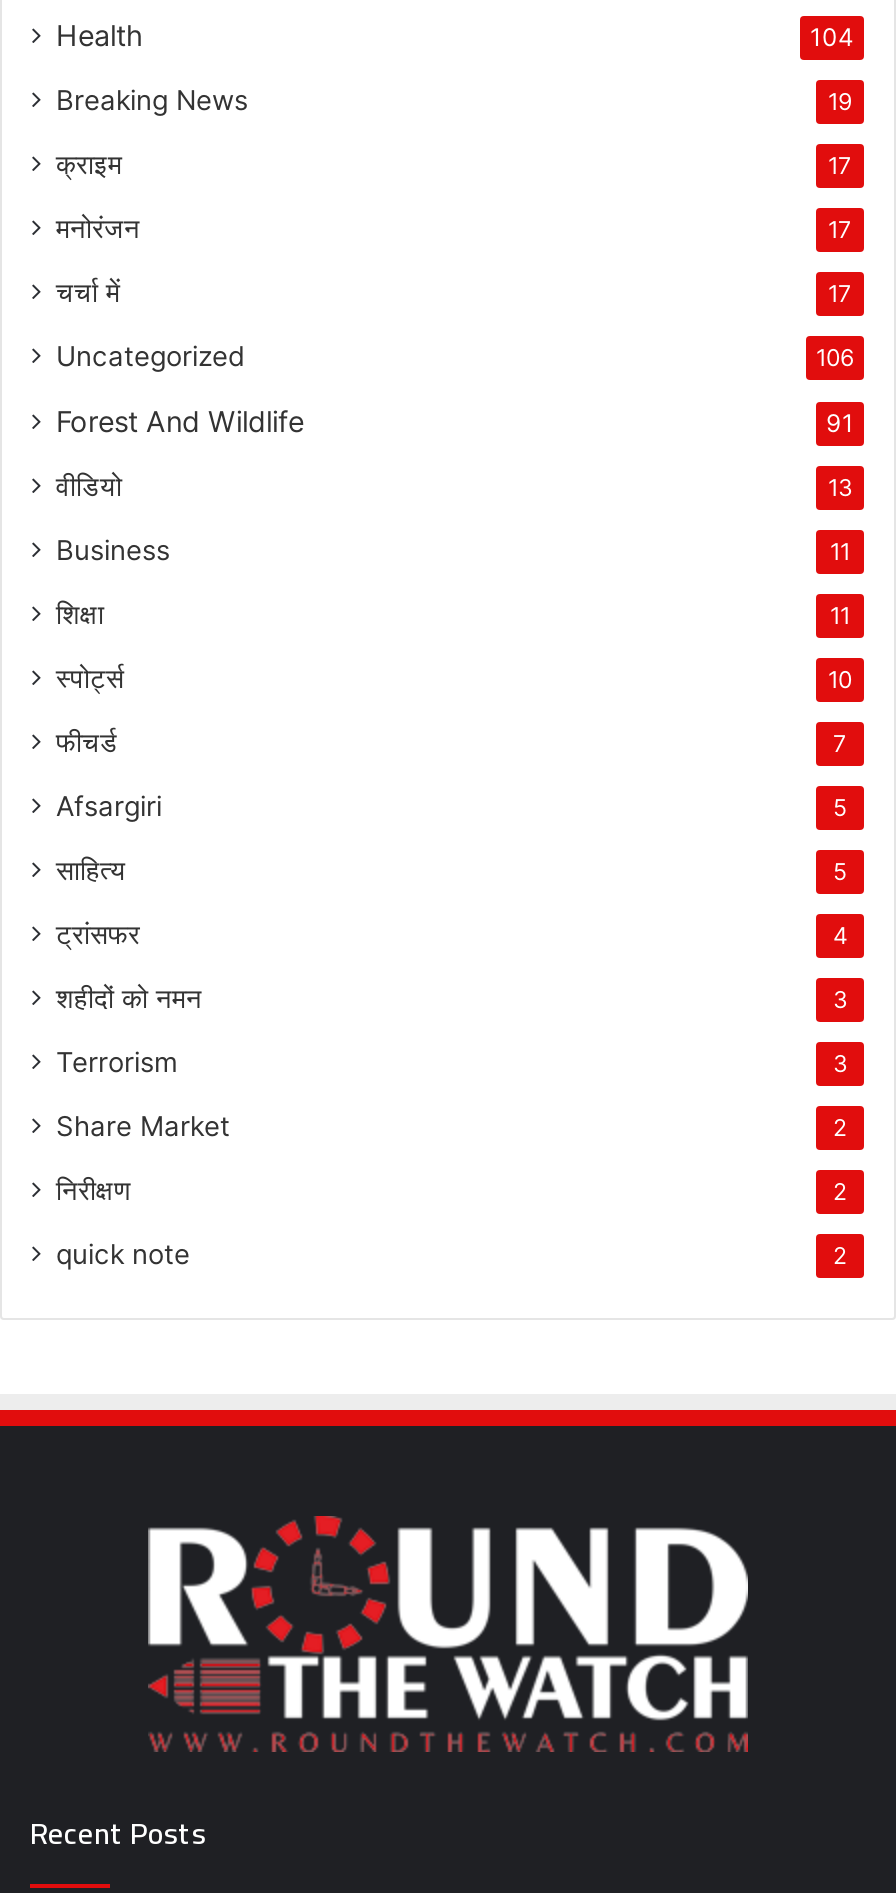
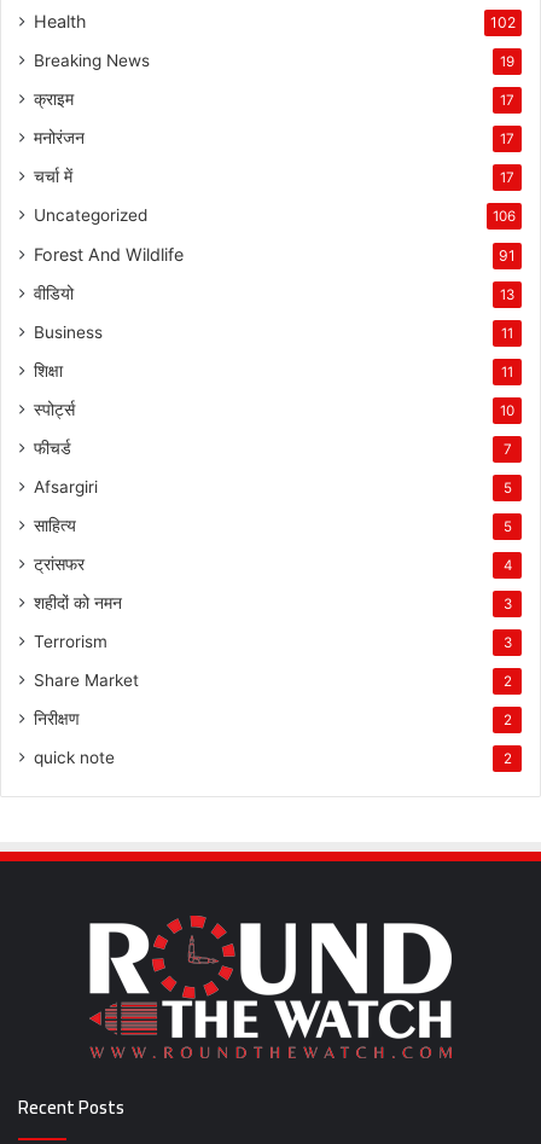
- 104
+ 102
